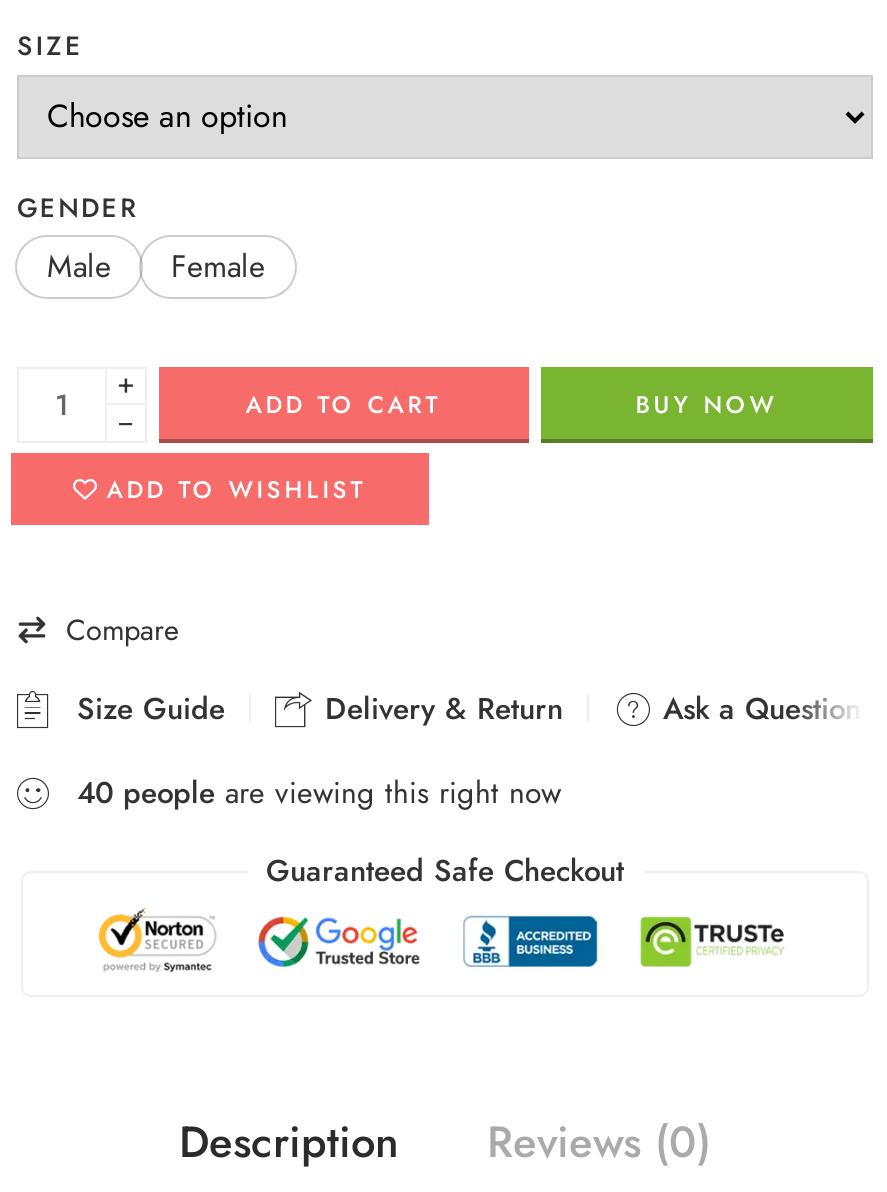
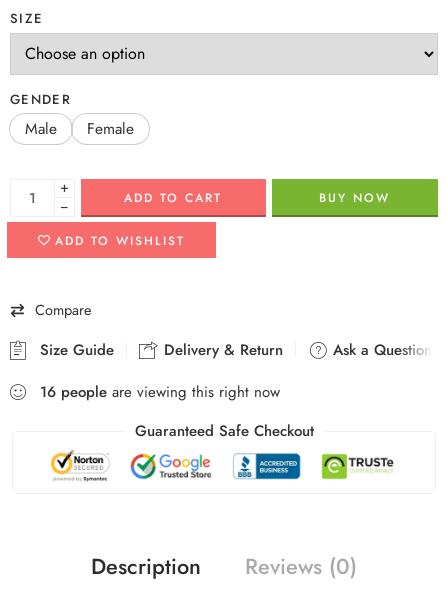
- 40 people are viewing this right now
+ 16 people are viewing this right now
